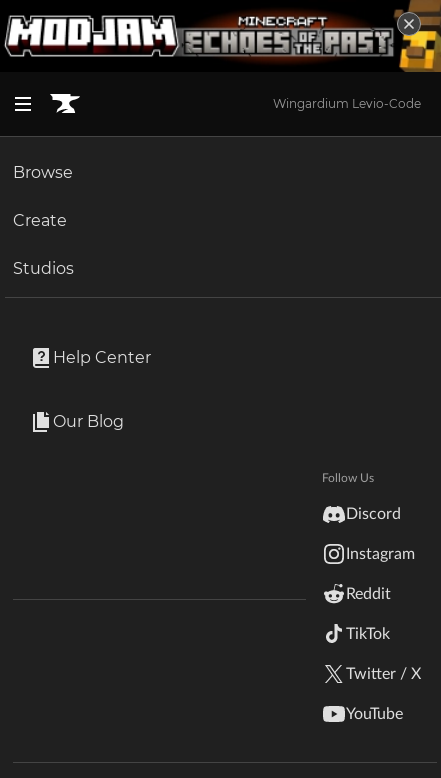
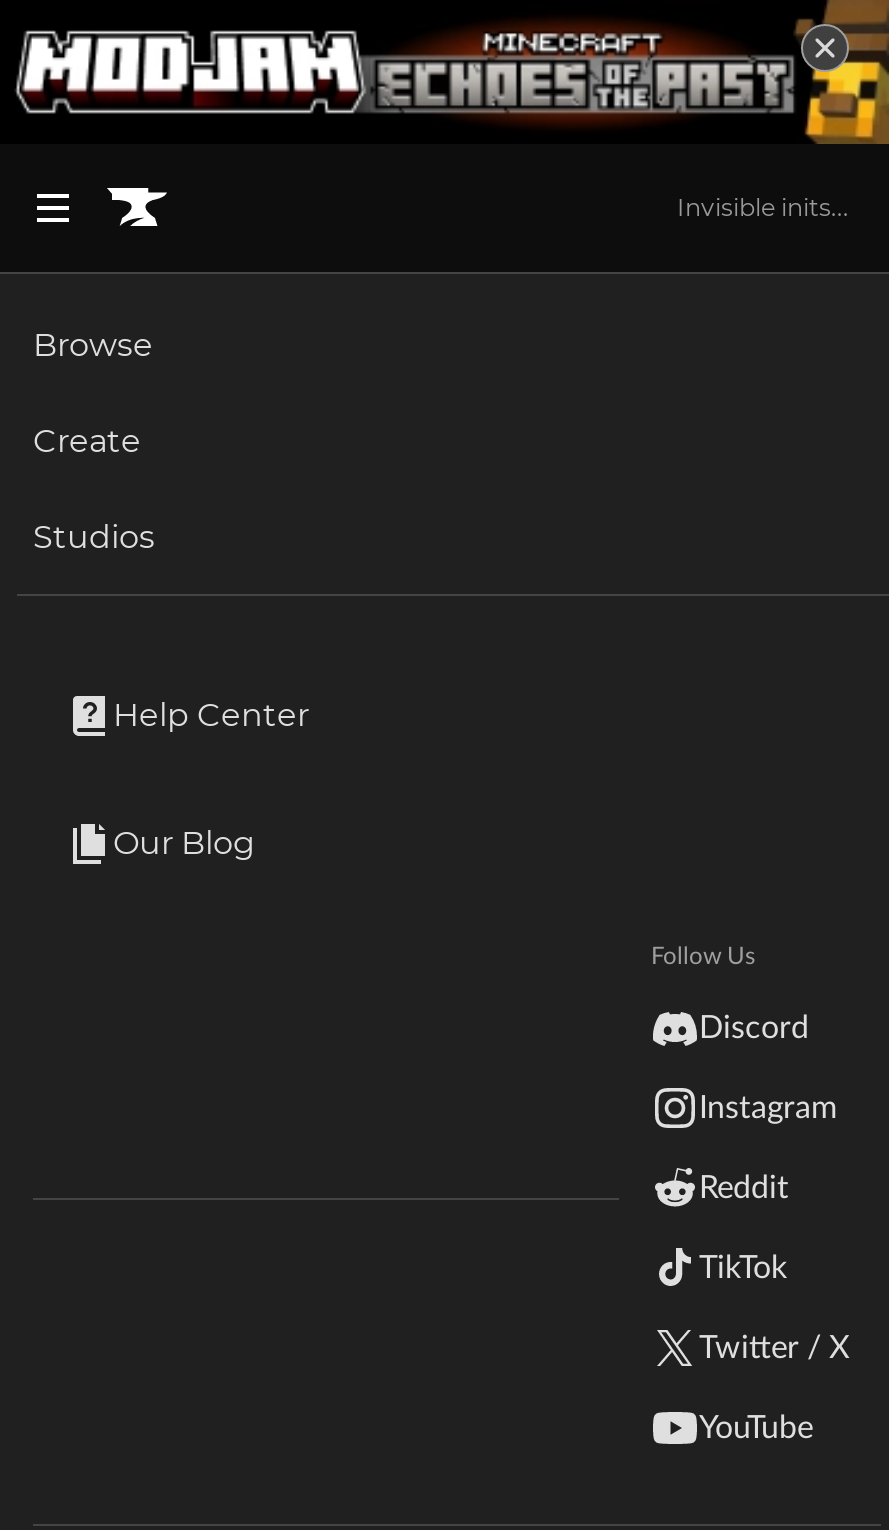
- Wingardium Levio-Code
+ Invisible inits...
